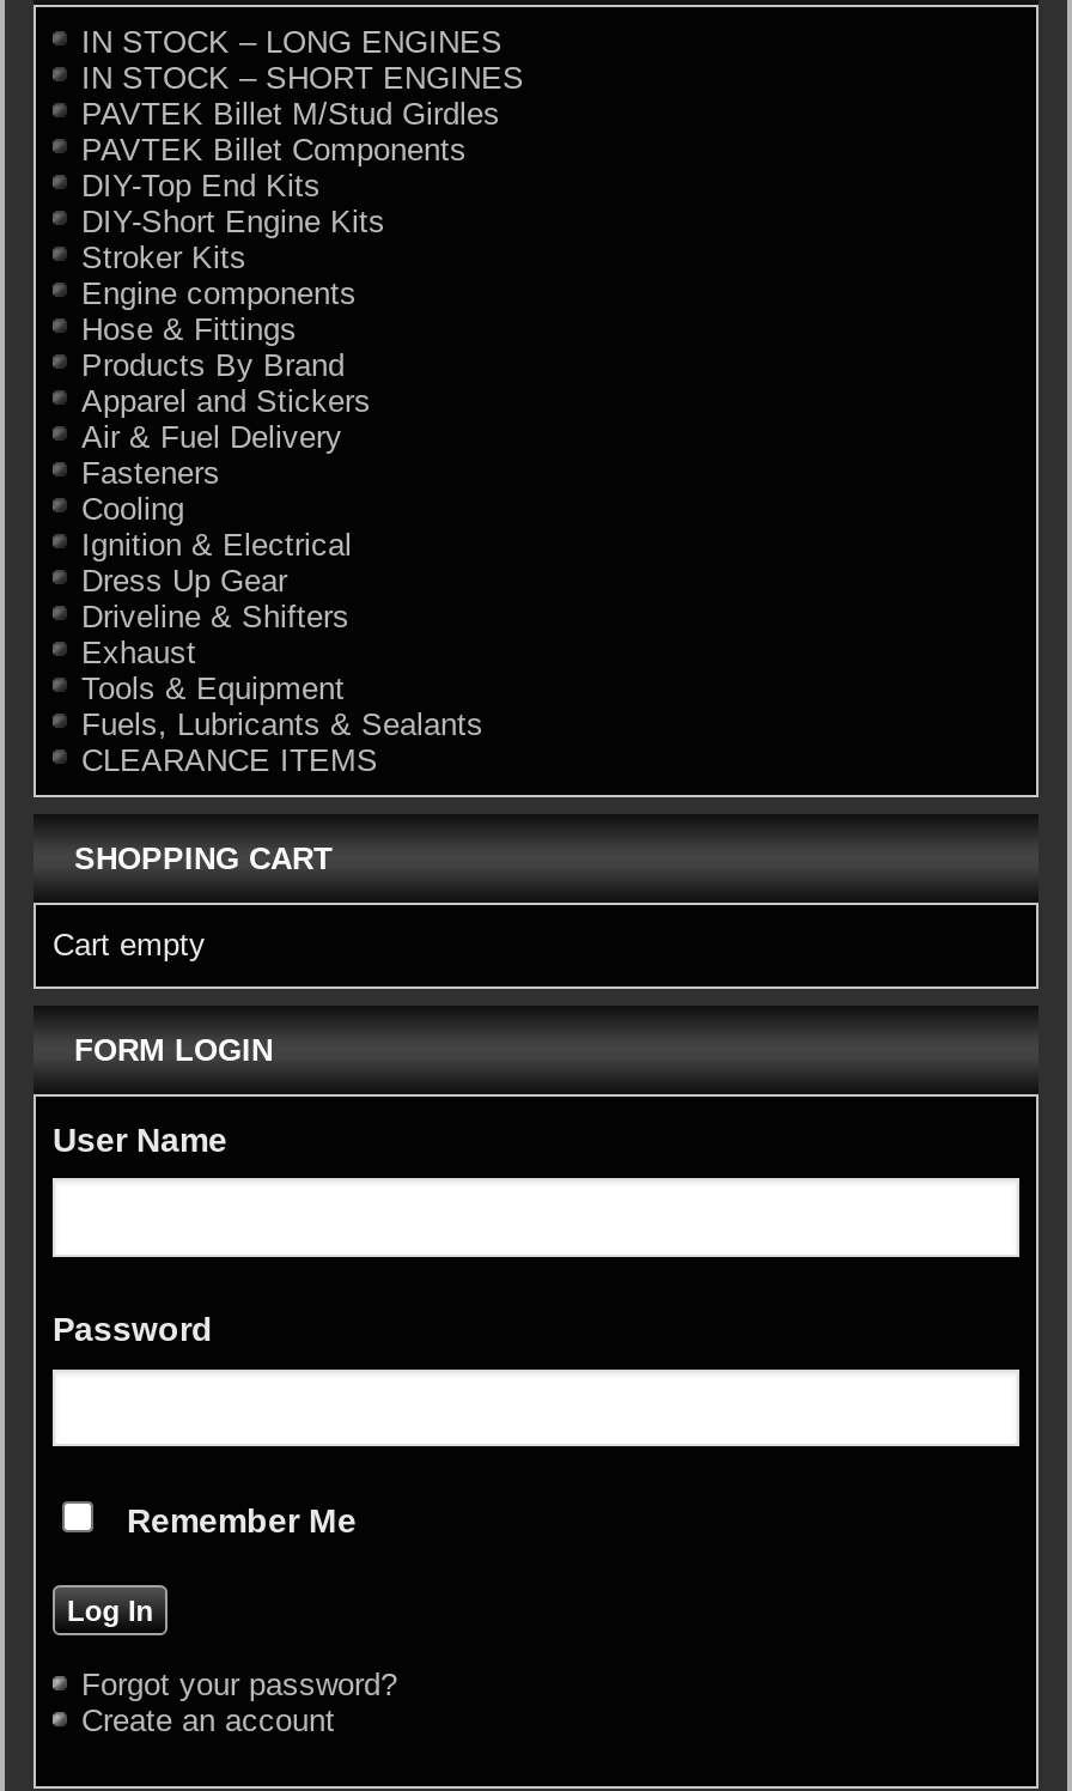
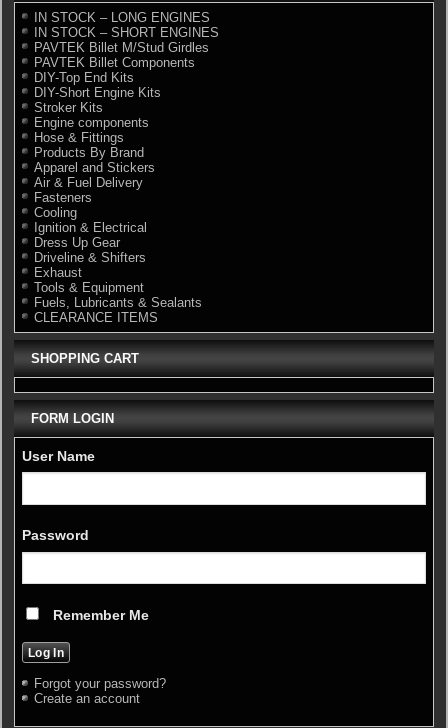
- Cart empty
